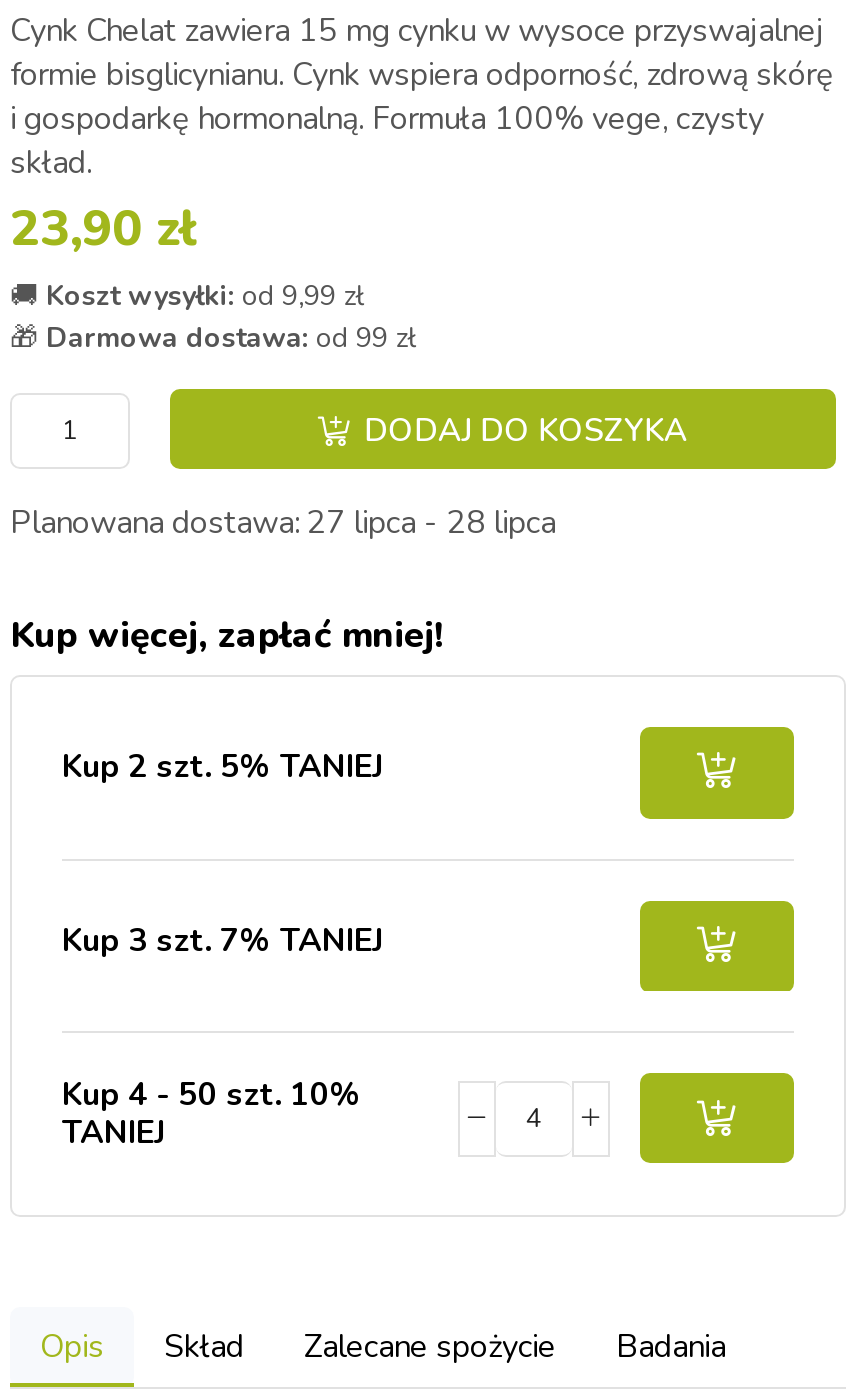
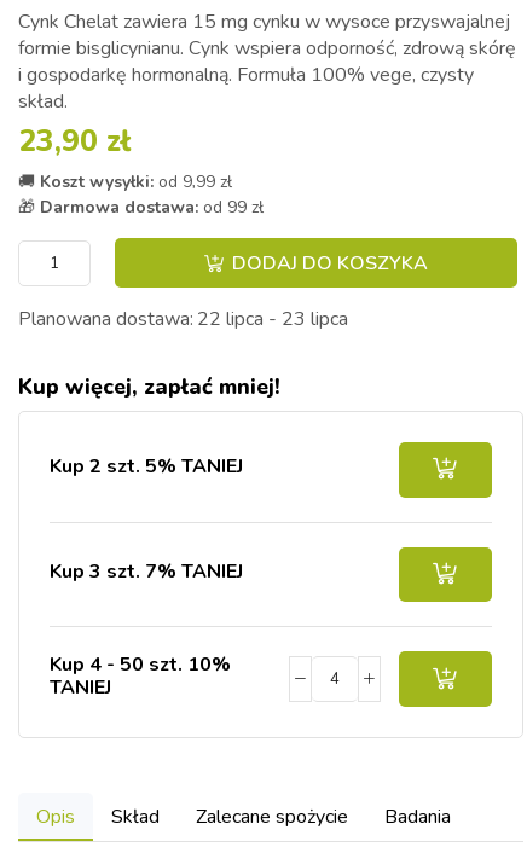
- Planowana dostawa: 27 lipca - 28 lipca
+ Planowana dostawa: 22 lipca - 23 lipca
